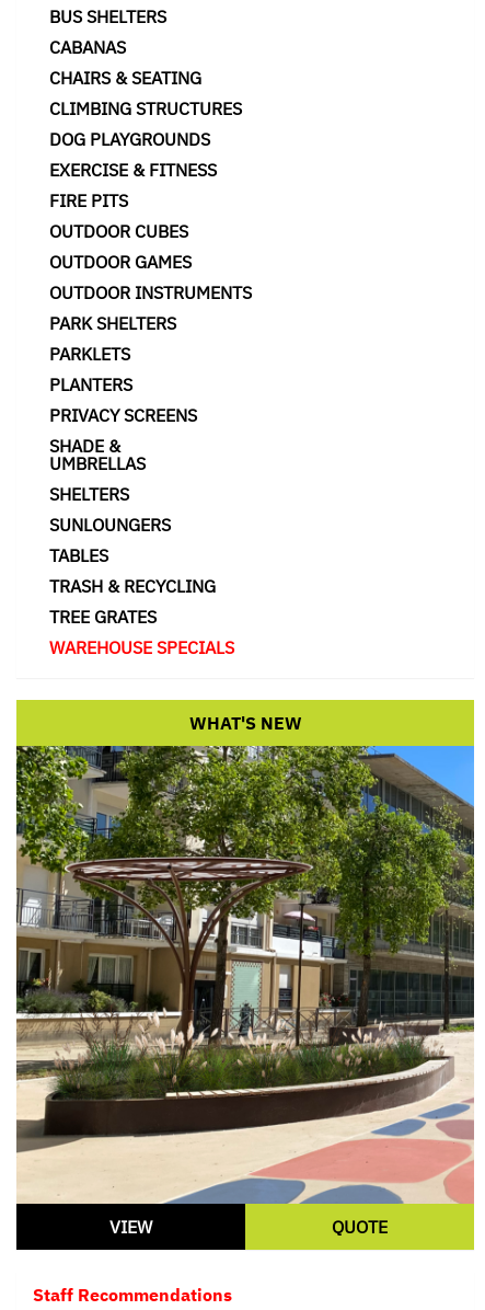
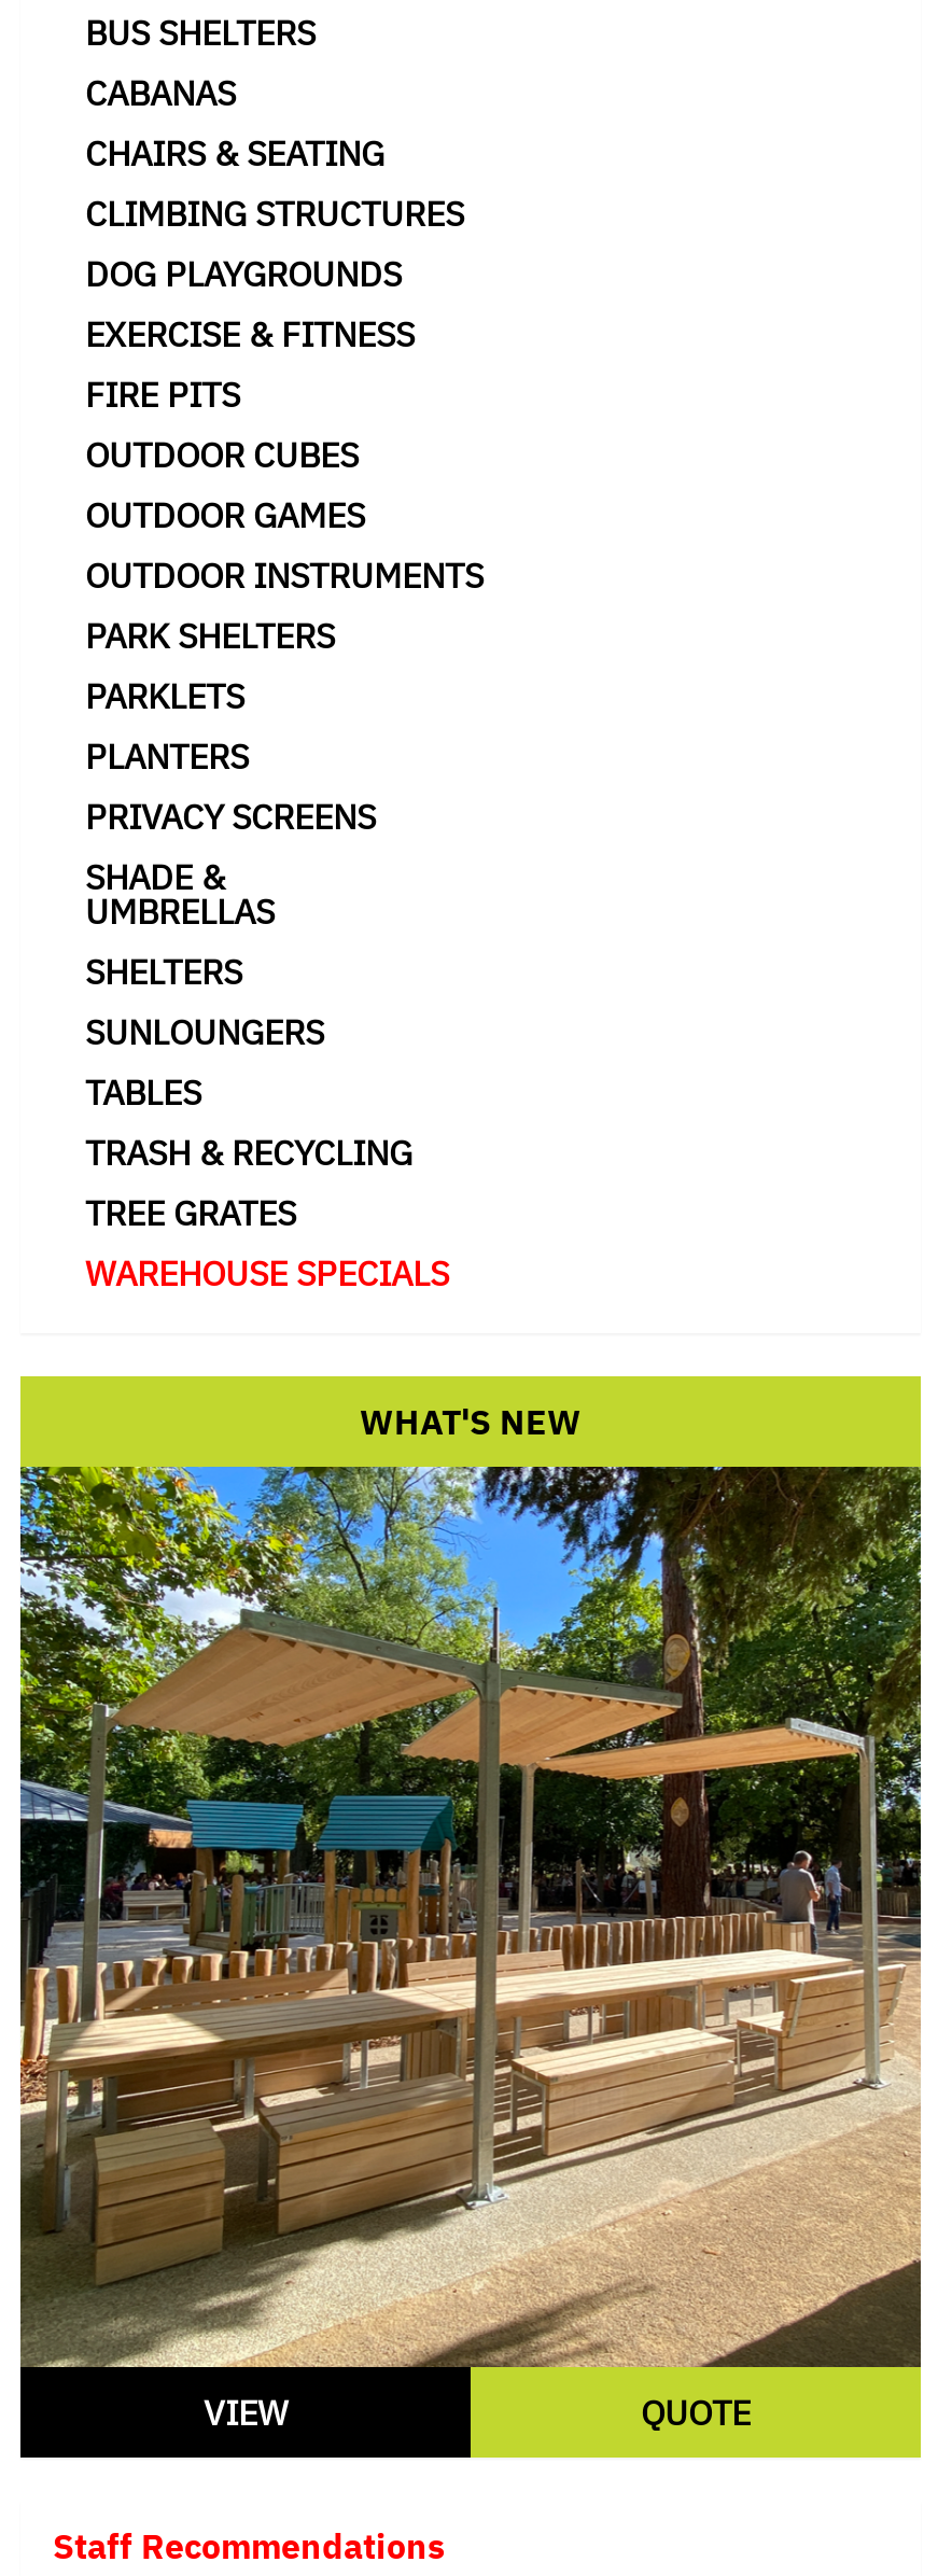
- [image]
+ [image]
